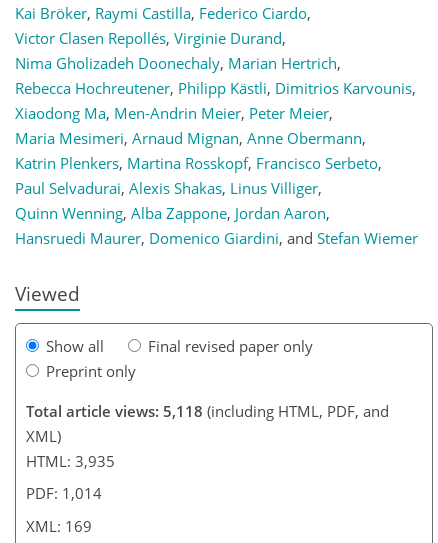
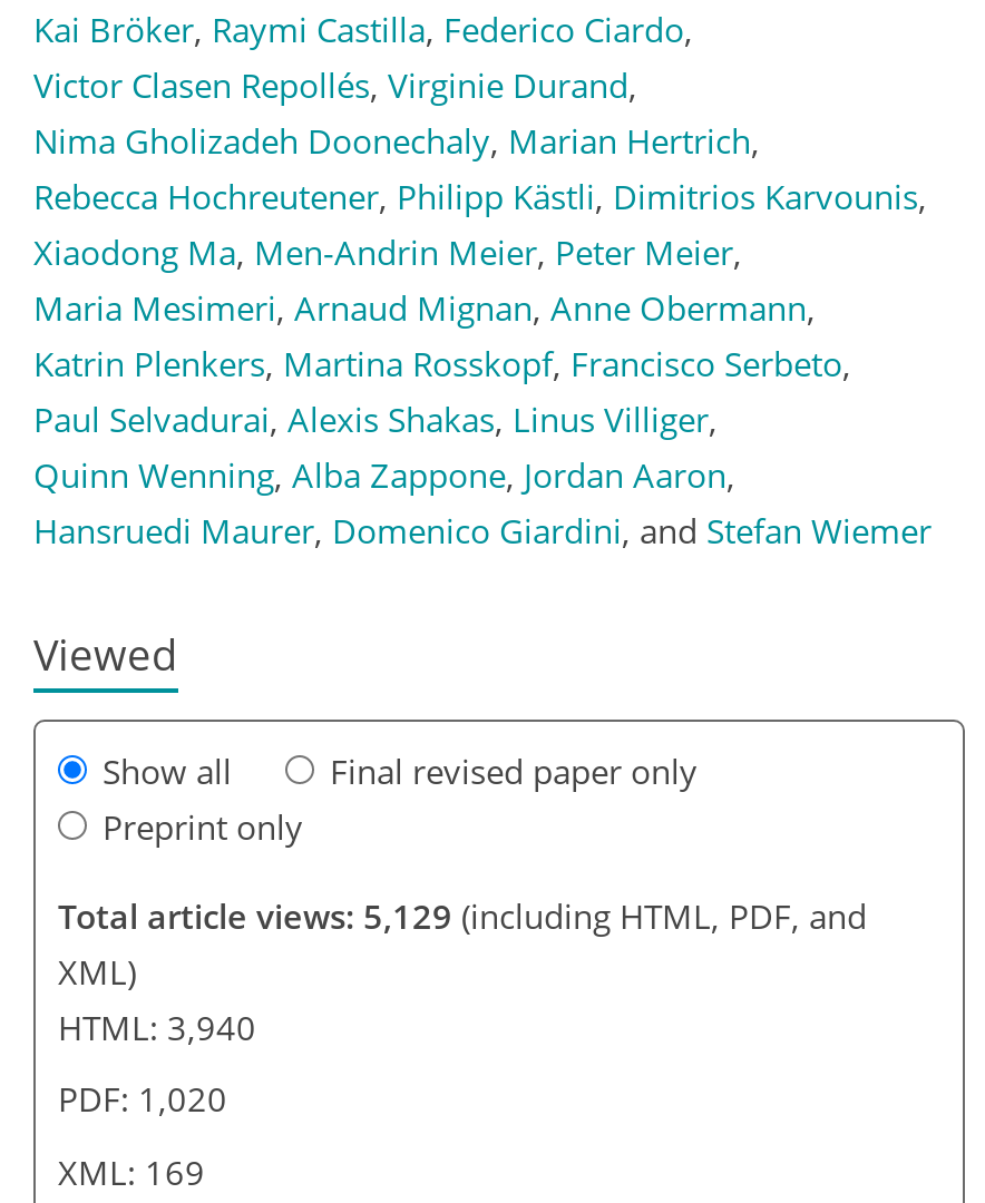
- Total article views: 5,118 (including HTML, PDF, and
+ Total article views: 5,129 (including HTML, PDF, and

- HTML: 3,935
+ HTML: 3,940

- PDF: 1,014
+ PDF: 1,020
